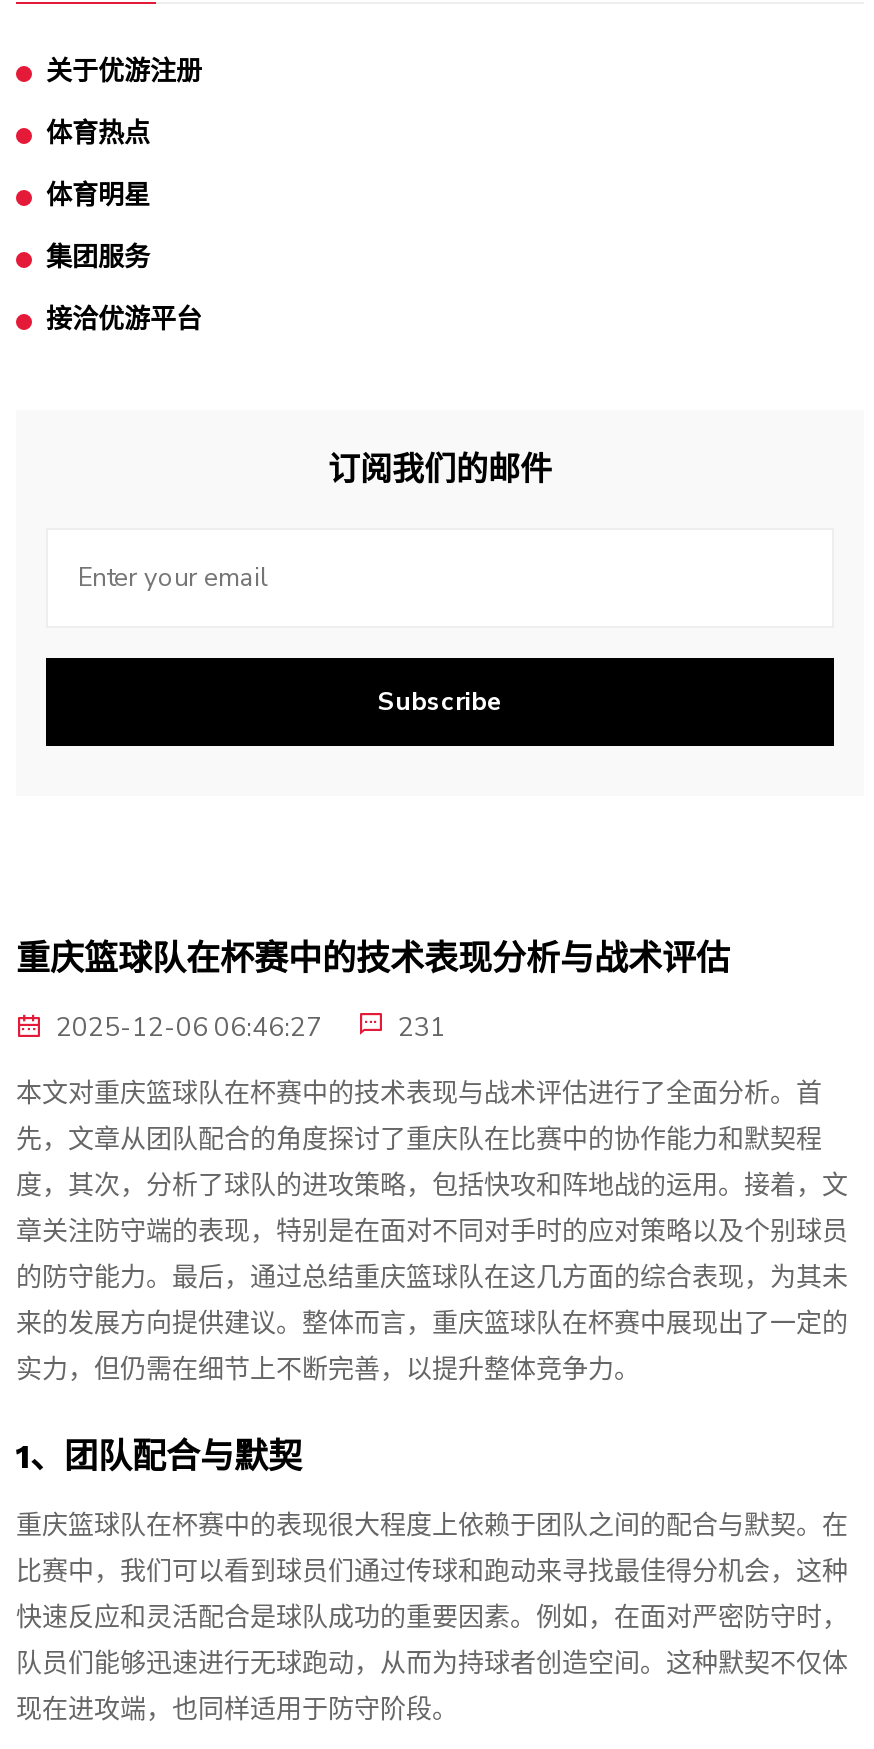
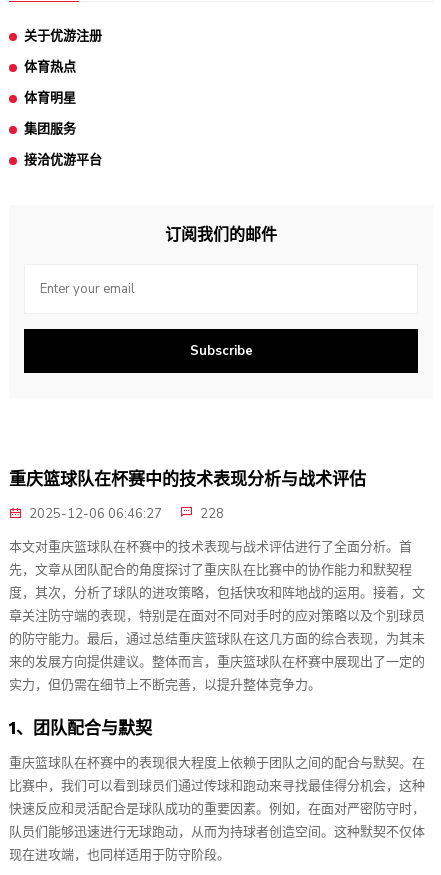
- 231
+ 228
